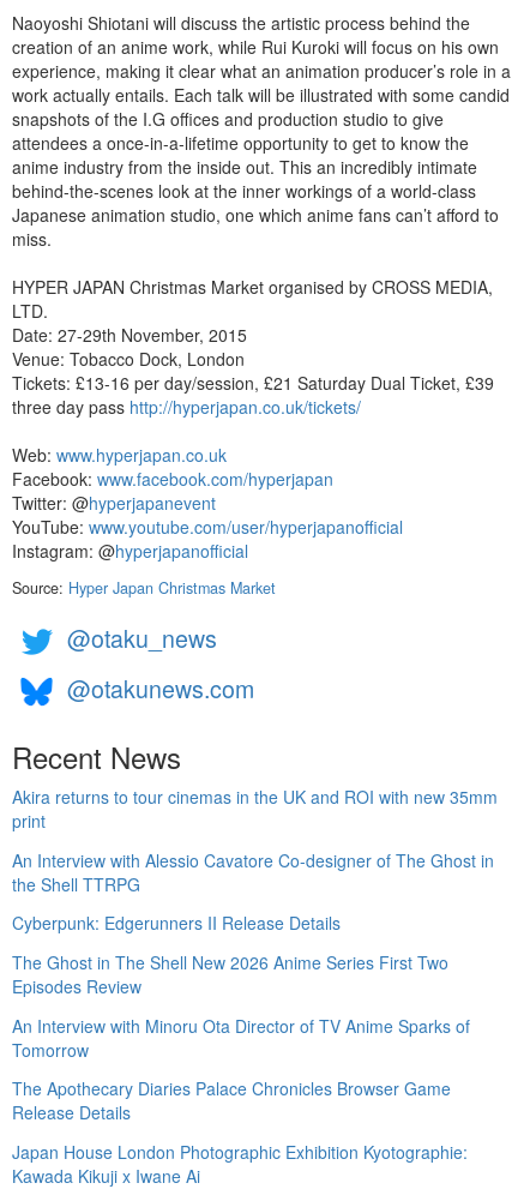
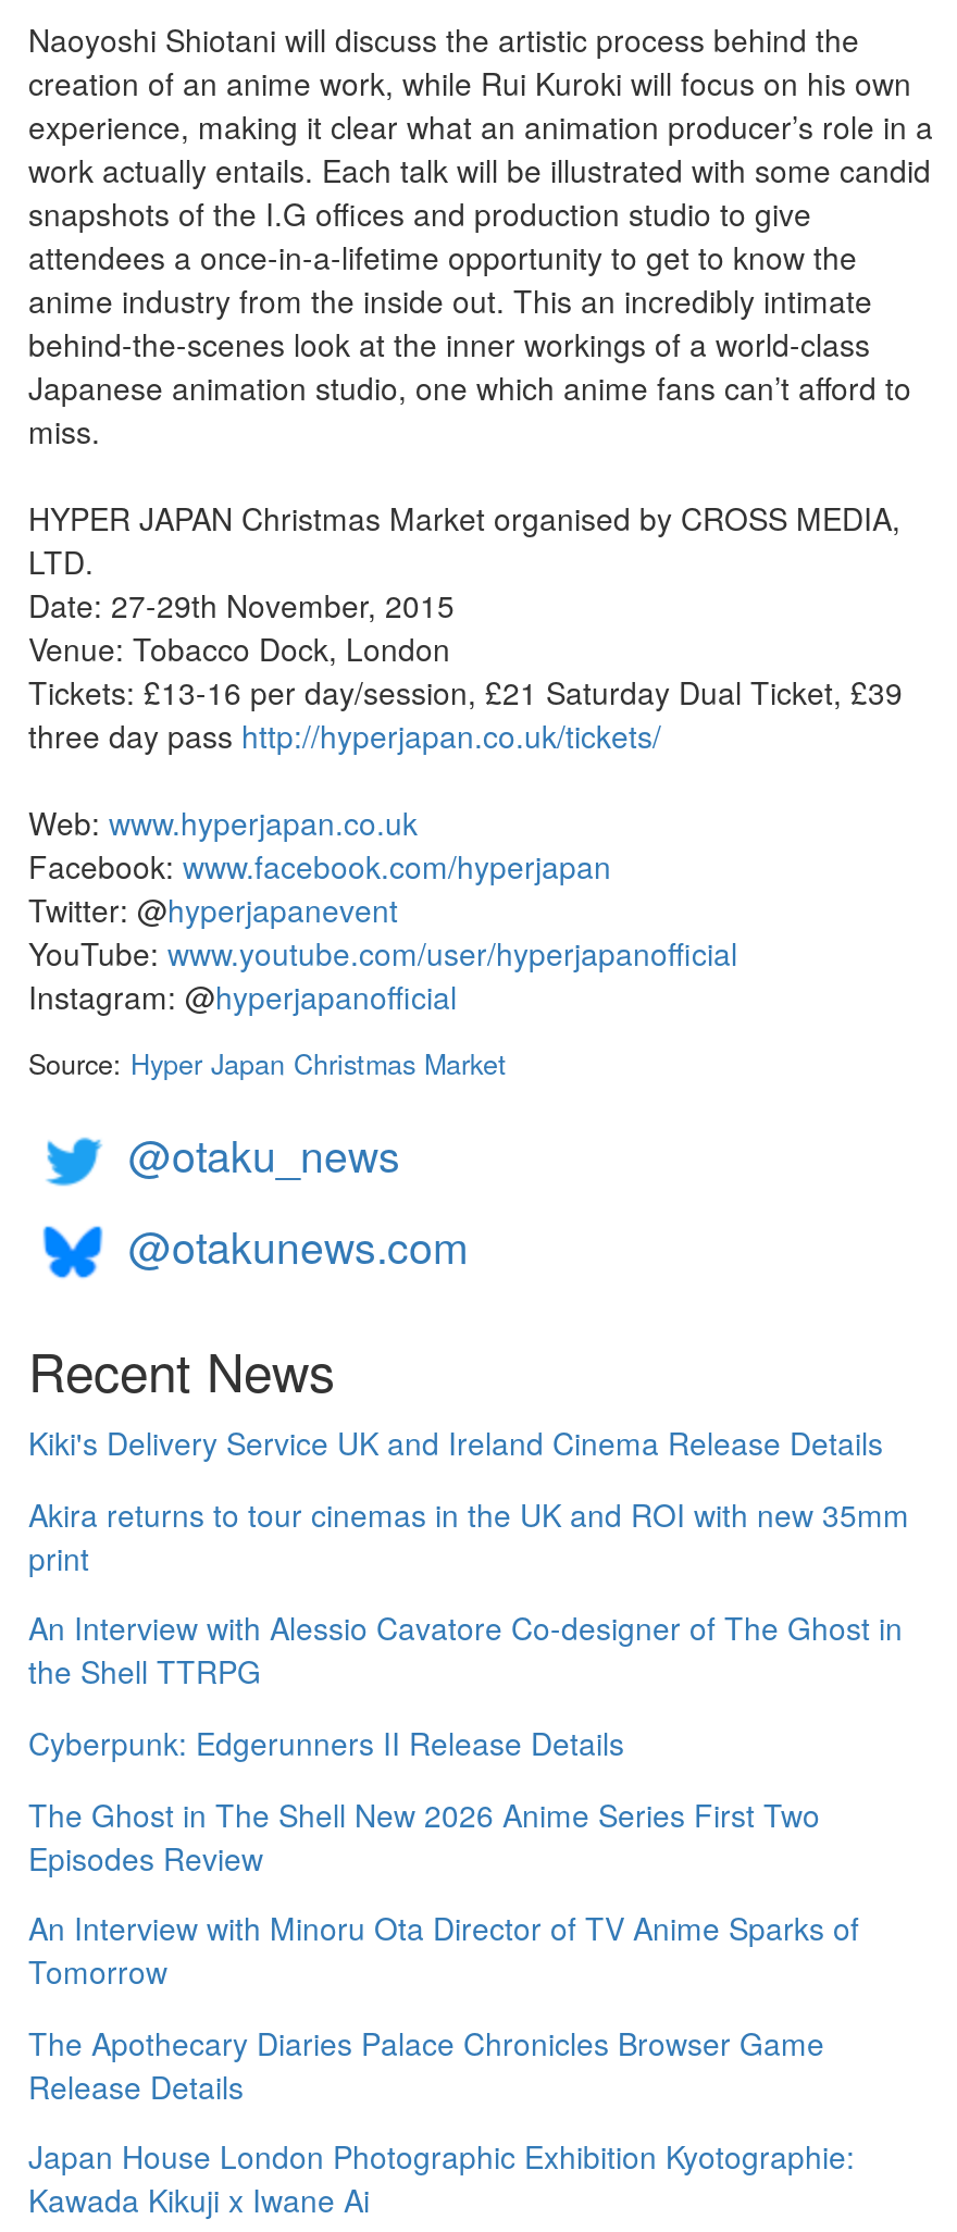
+ Kiki's Delivery Service UK and Ireland Cinema Release Details
